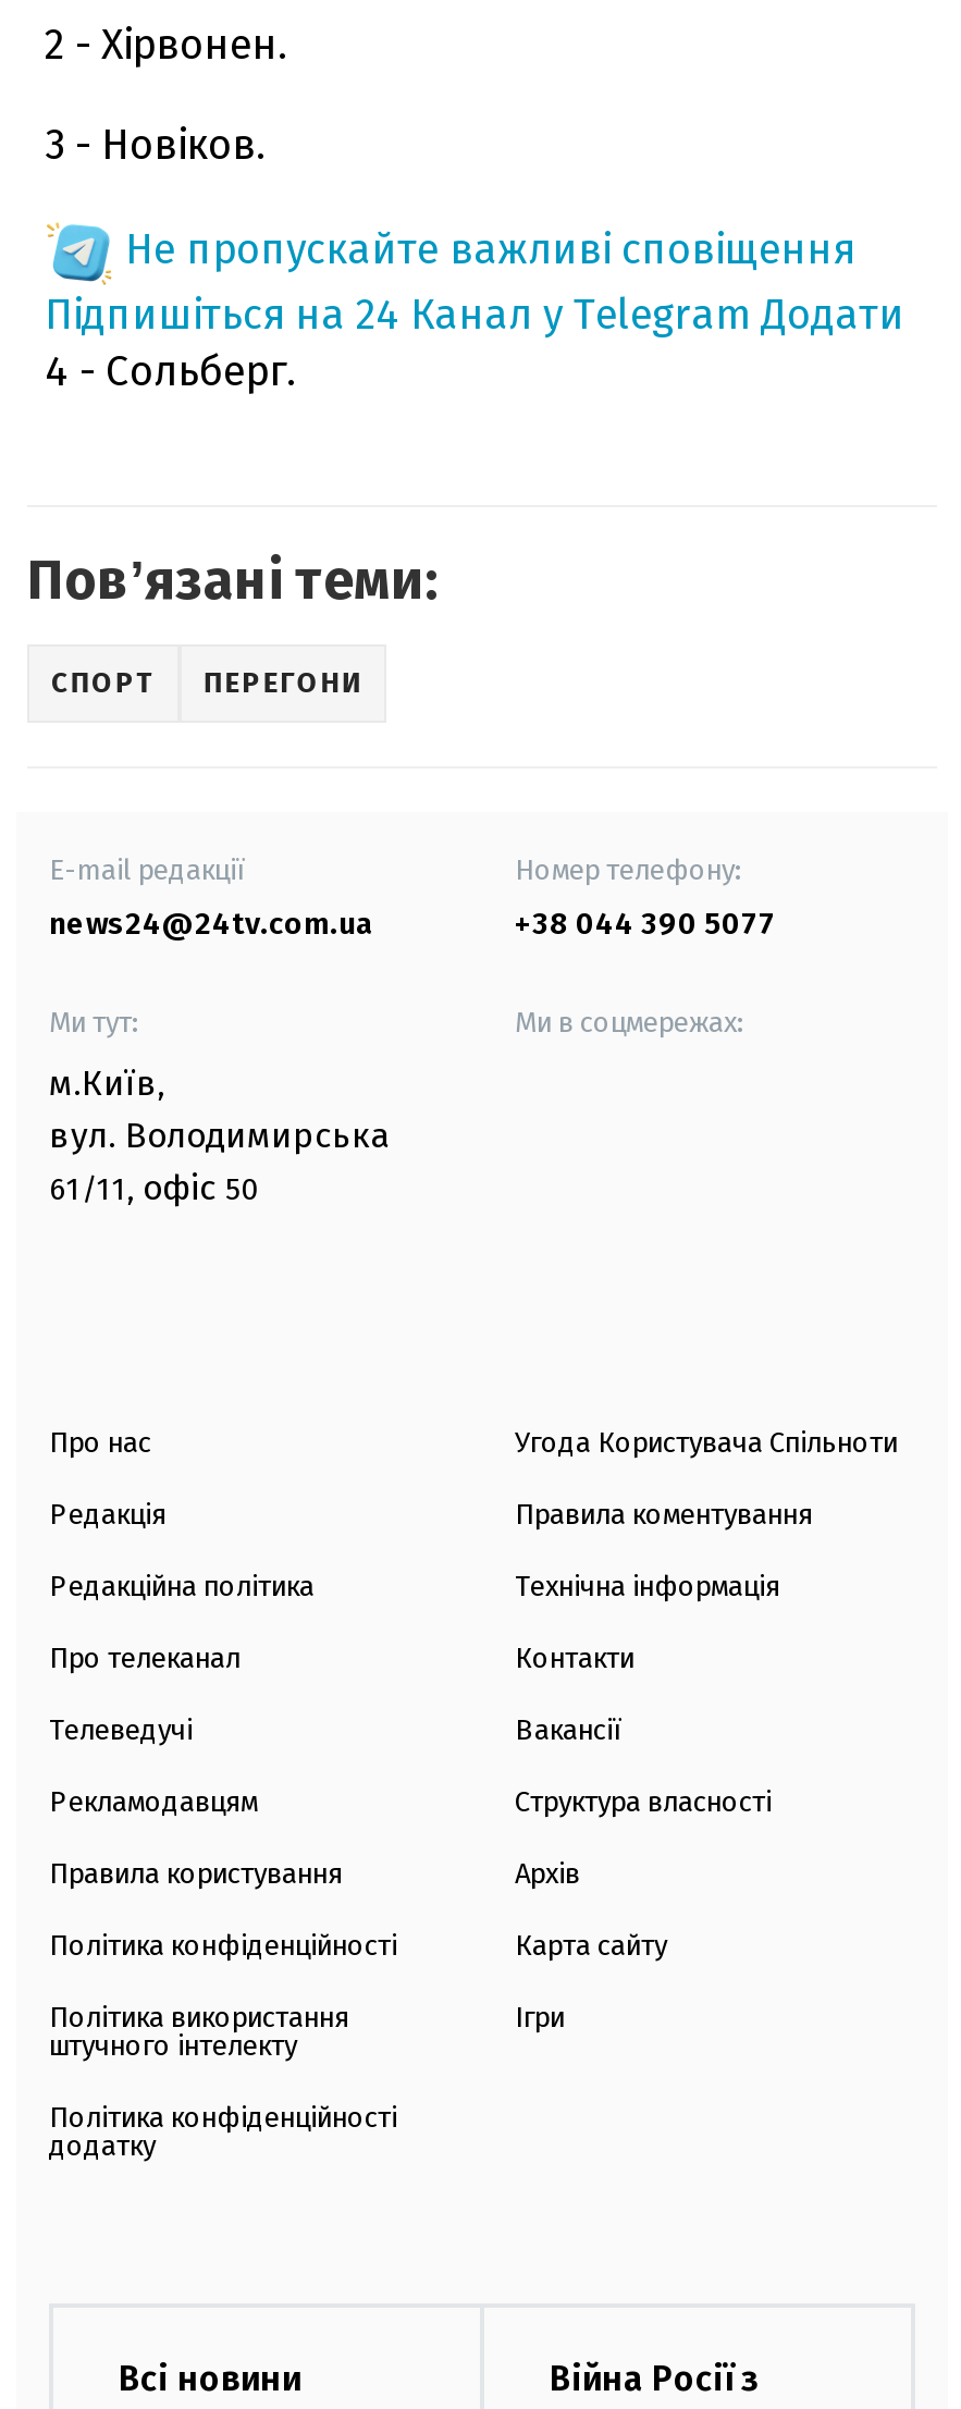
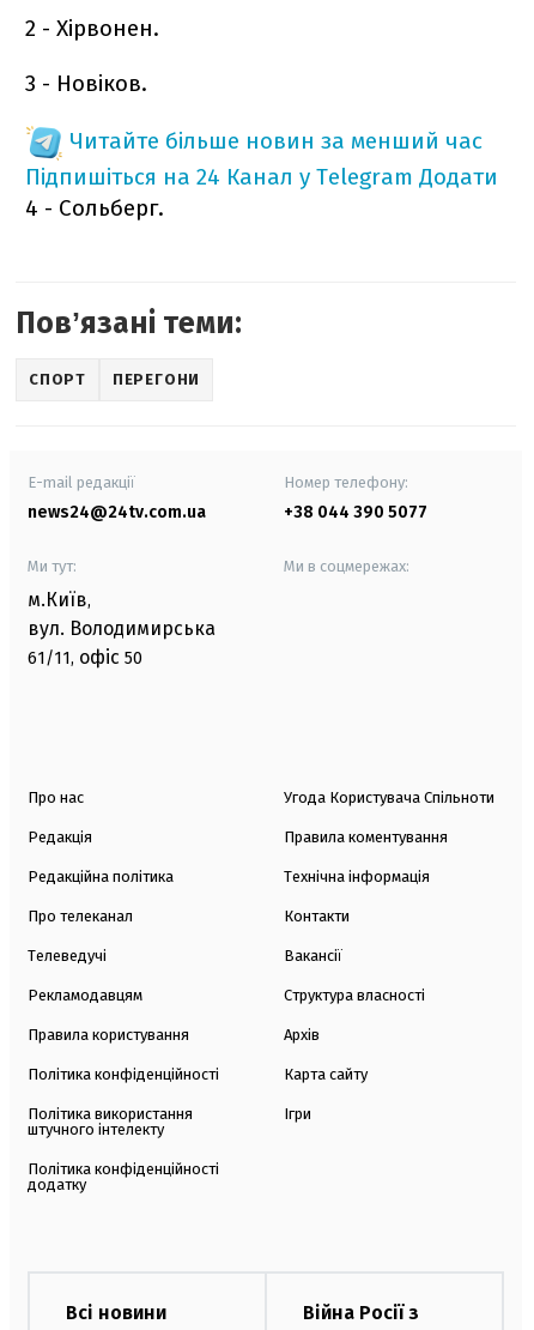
- Не пропускайте важливі сповіщення
+ Читайте більше новин за менший час
